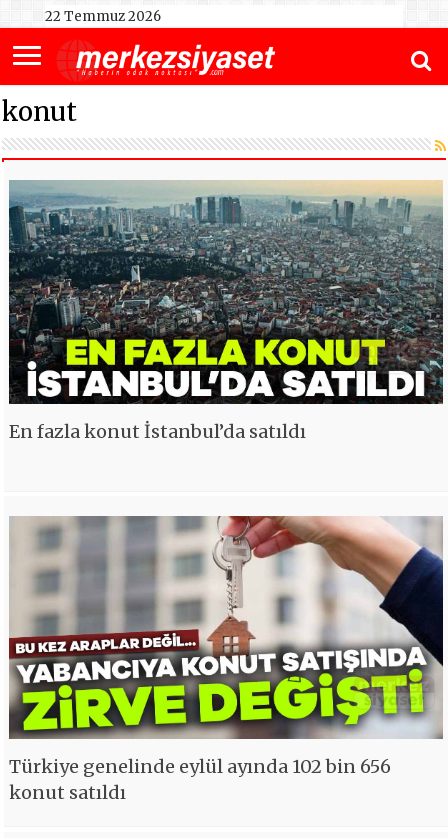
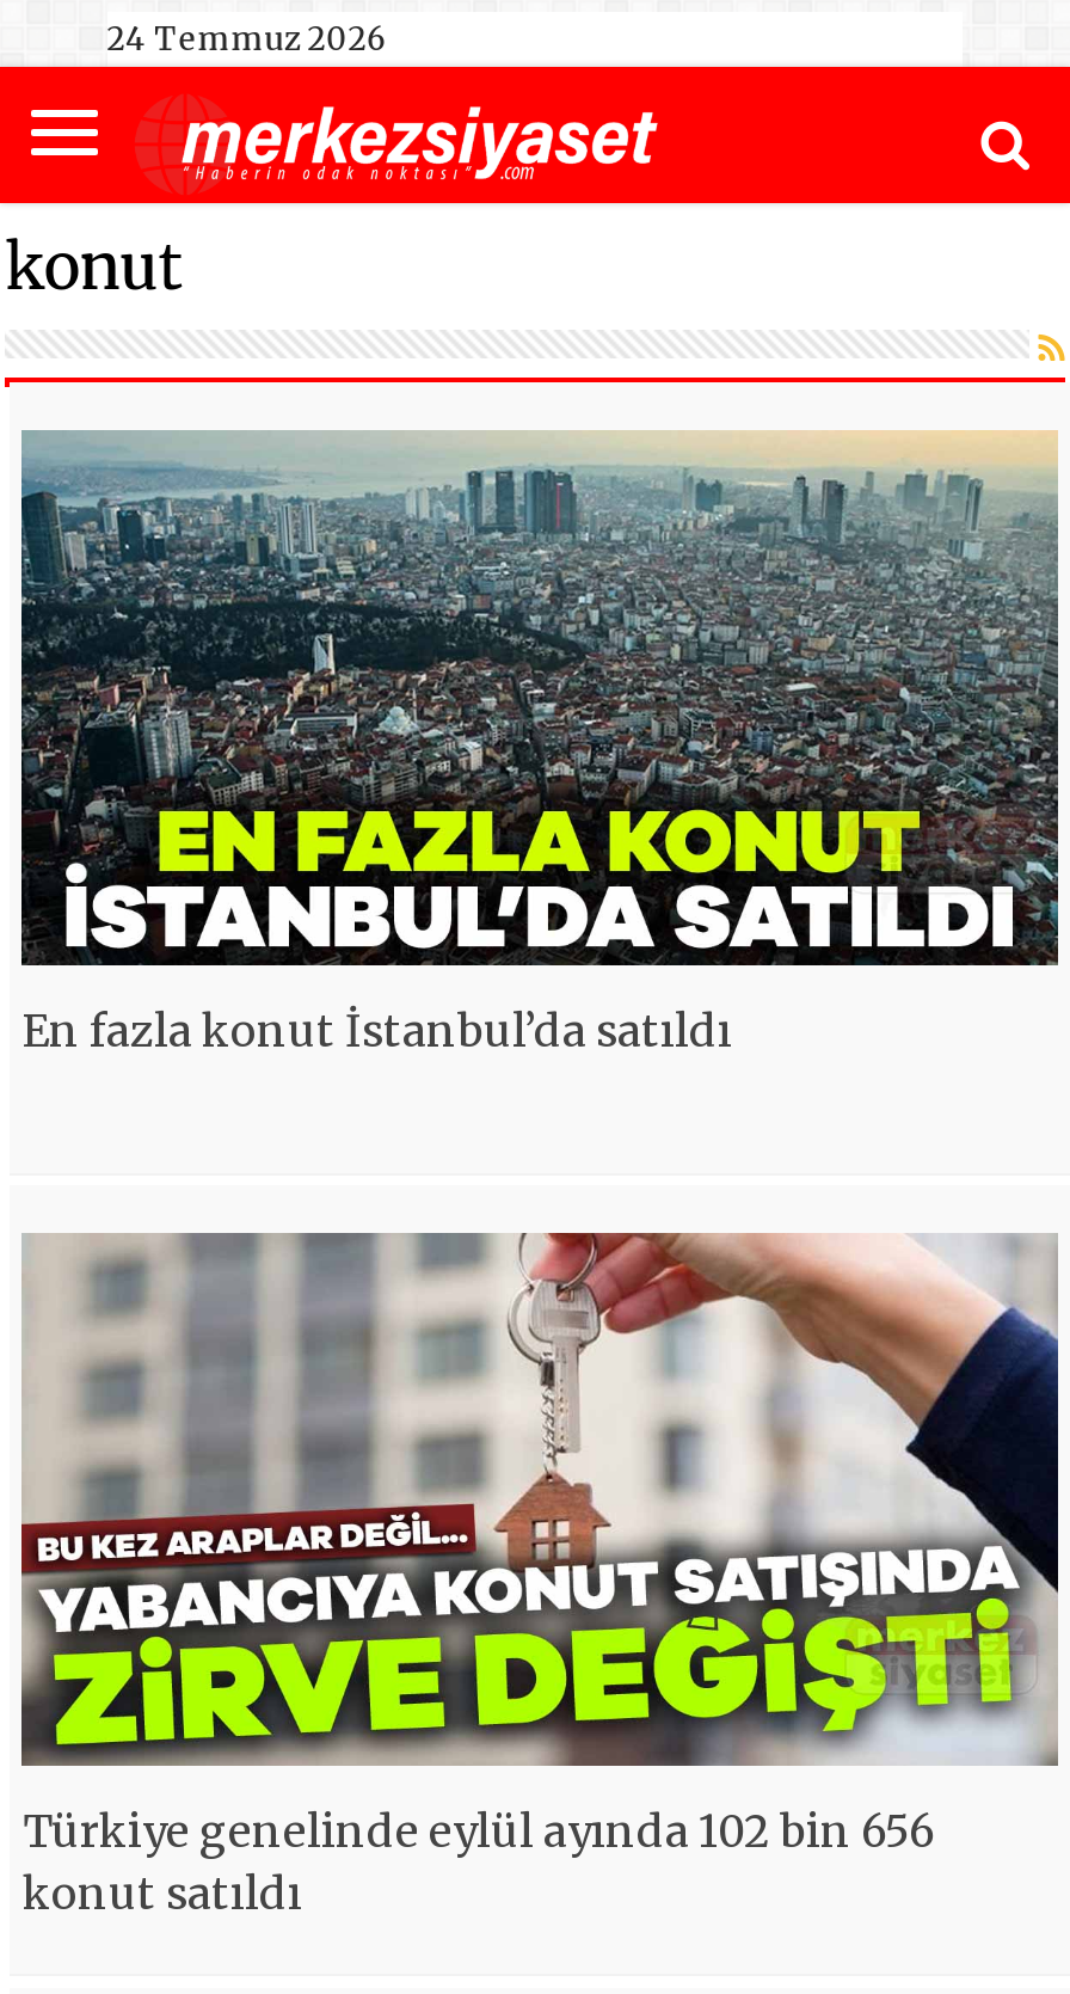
- 22 Temmuz 2026
+ 24 Temmuz 2026
